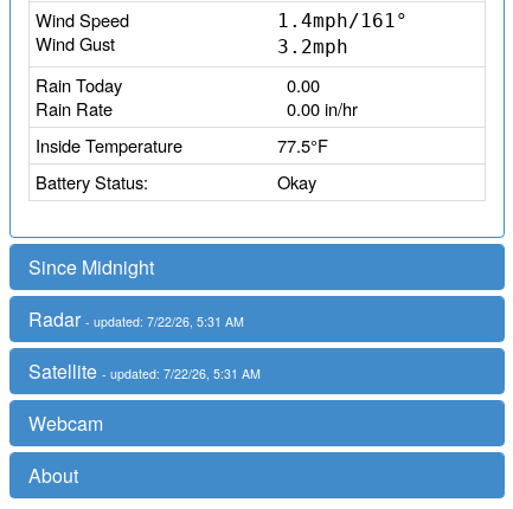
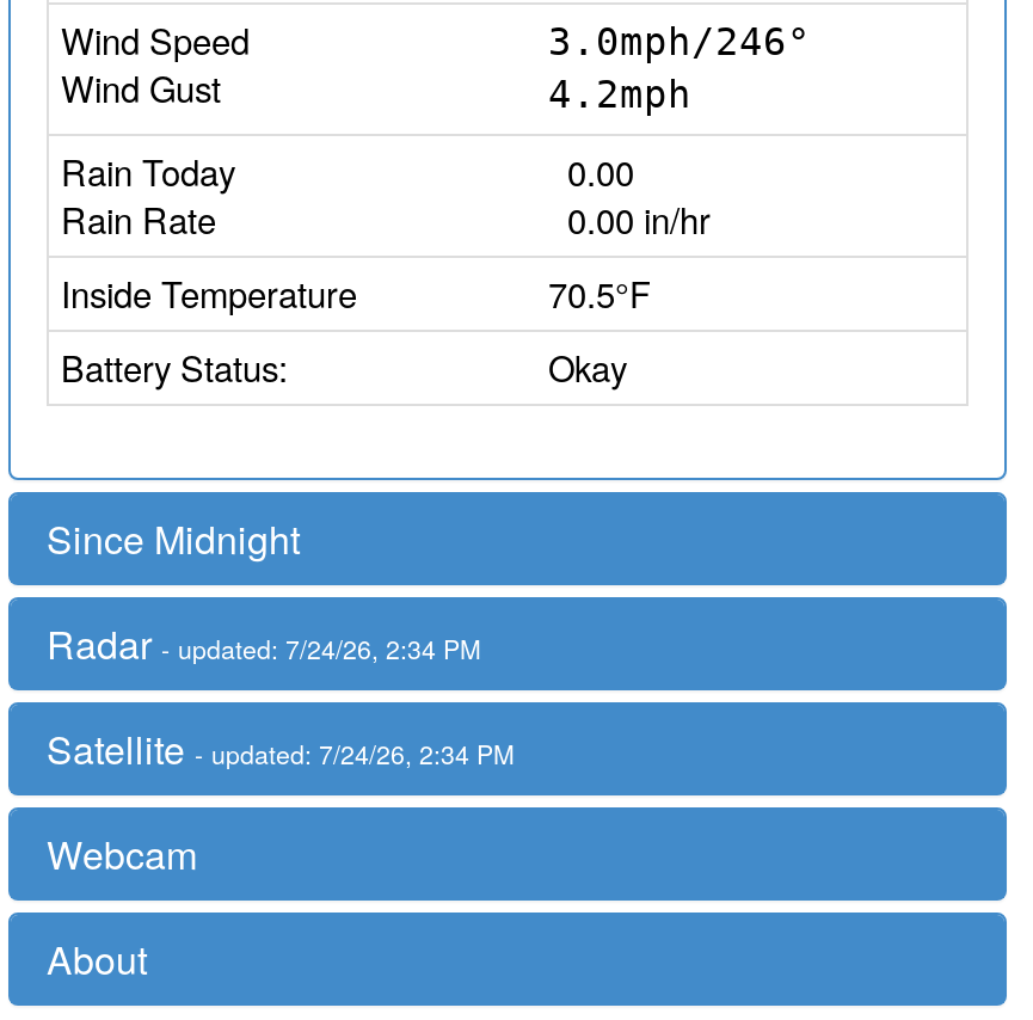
- 1.4mph/161°
- 3.2mph
+ 3.0mph/246°
+ 4.2mph

- 77.5°F
+ 70.5°F

- Radar - updated: 7/22/26, 5:31 AM
+ Radar - updated: 7/24/26, 2:34 PM

- Satellite - updated: 7/22/26, 5:31 AM
+ Satellite - updated: 7/24/26, 2:34 PM
